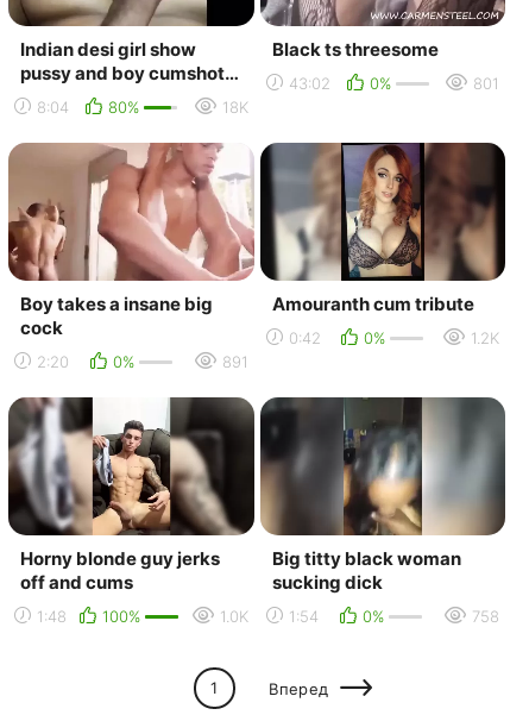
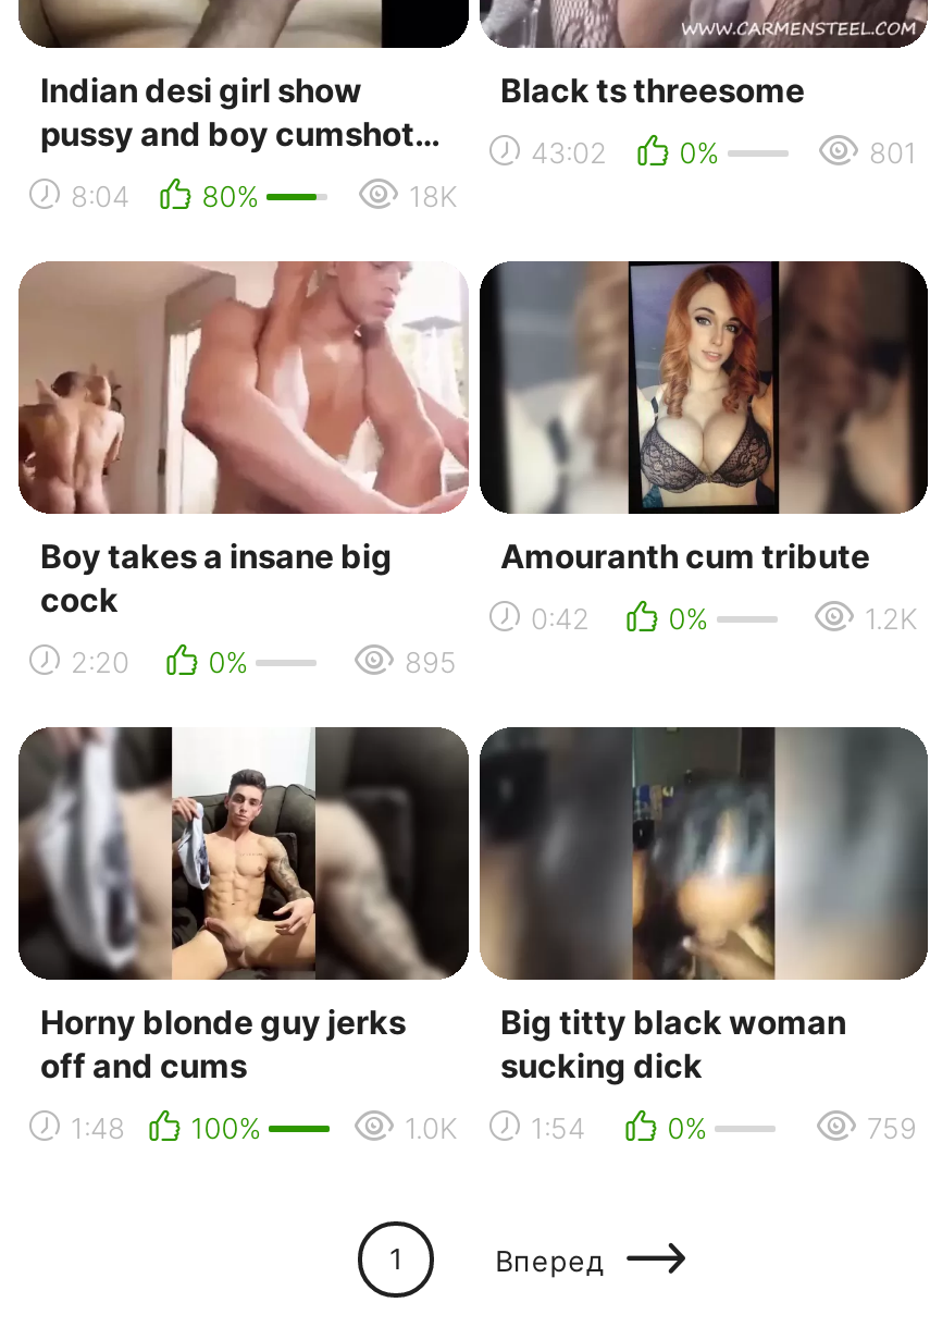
- 891
+ 895

- 758
+ 759
